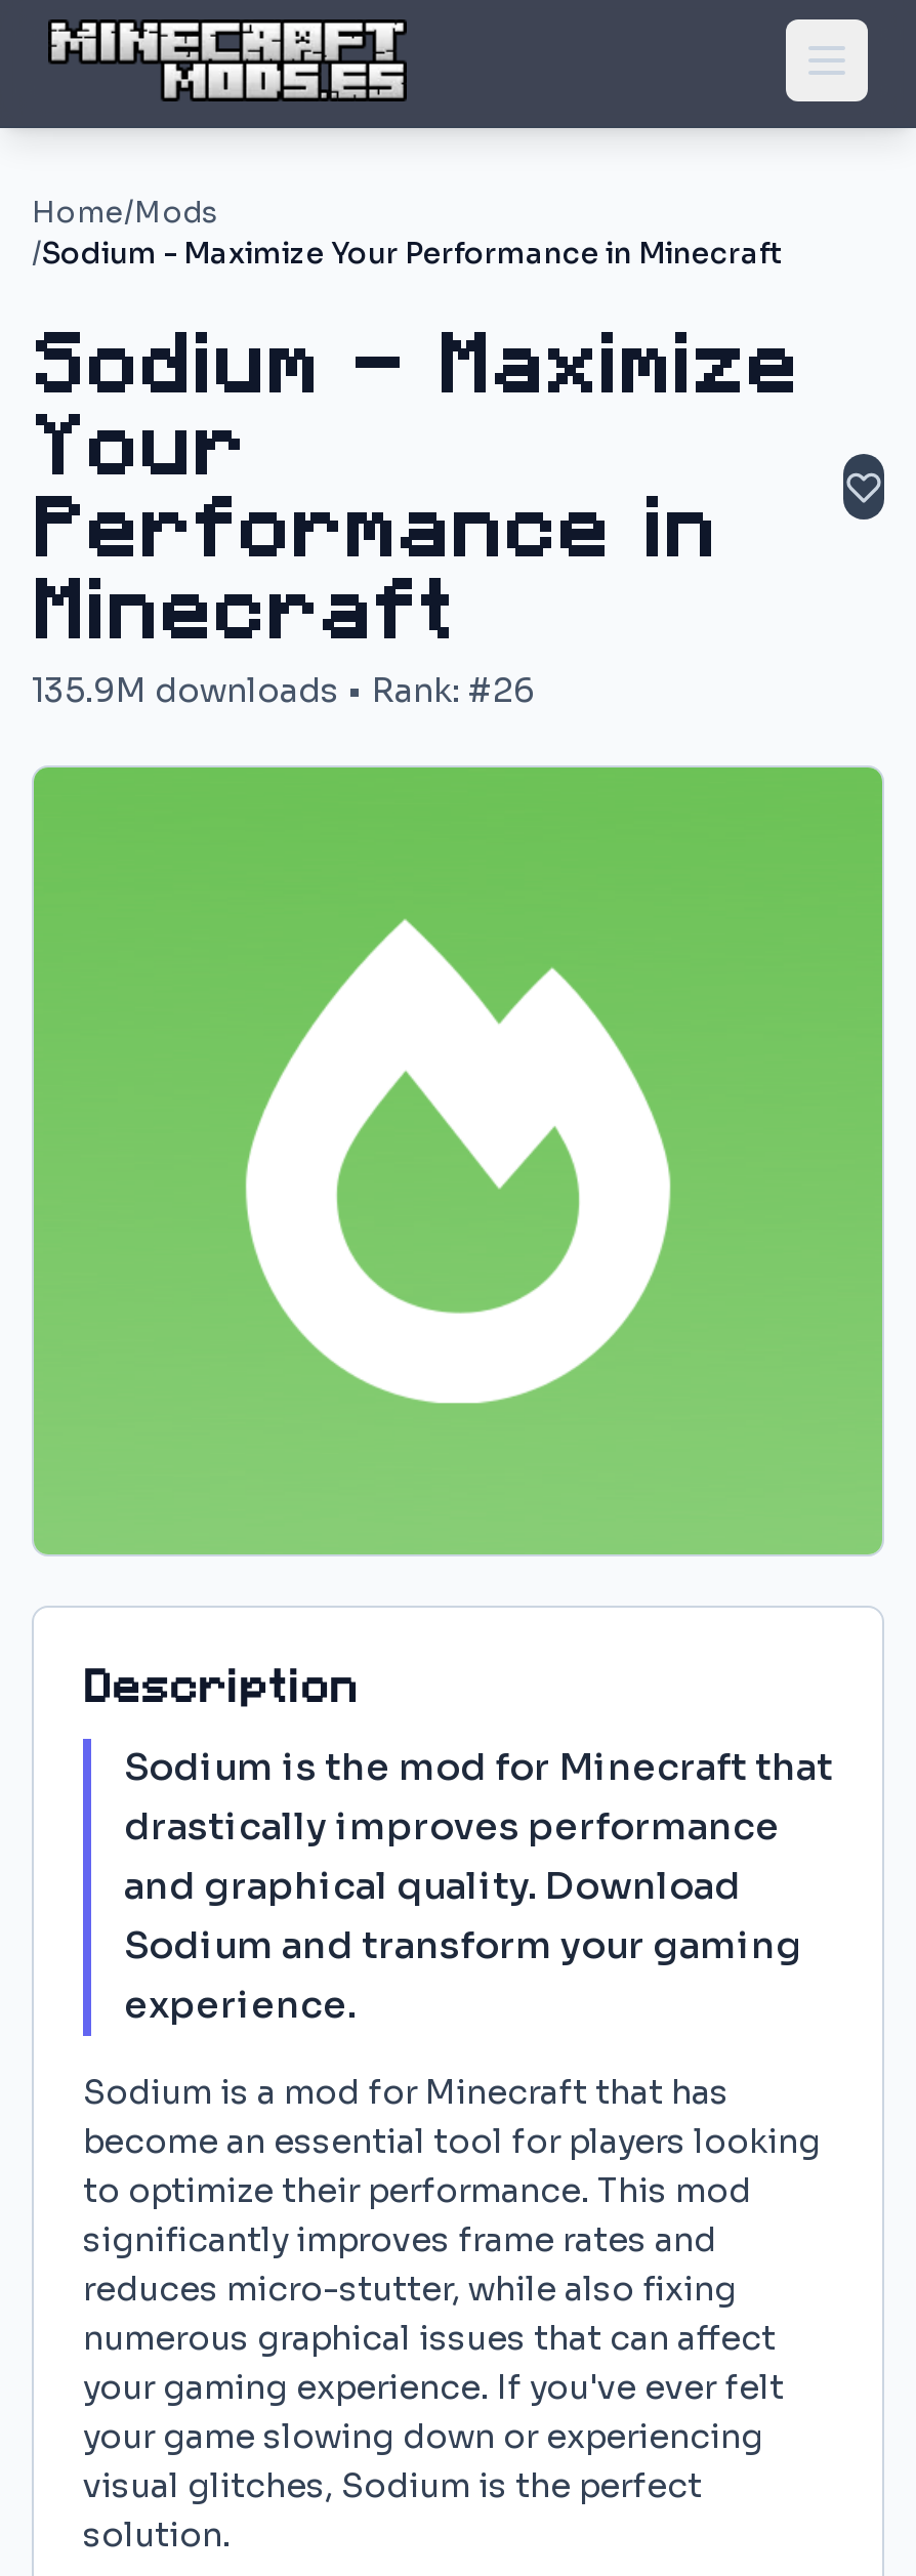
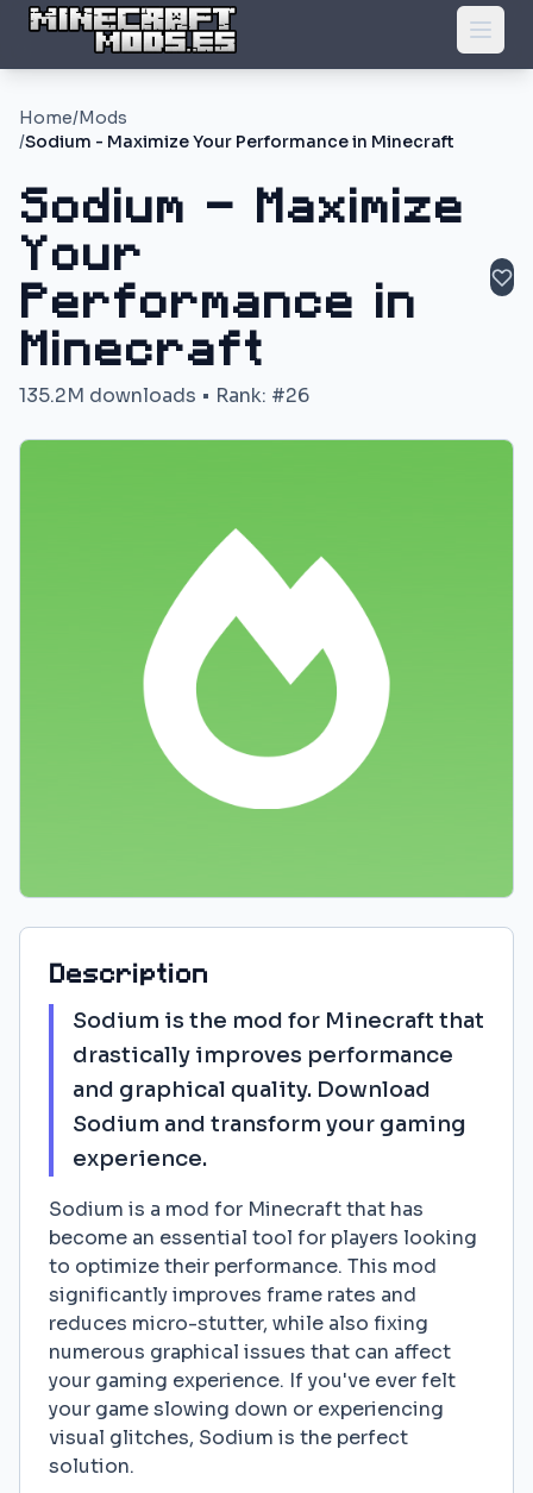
- 135.9M downloads • Rank: #26
+ 135.2M downloads • Rank: #26
